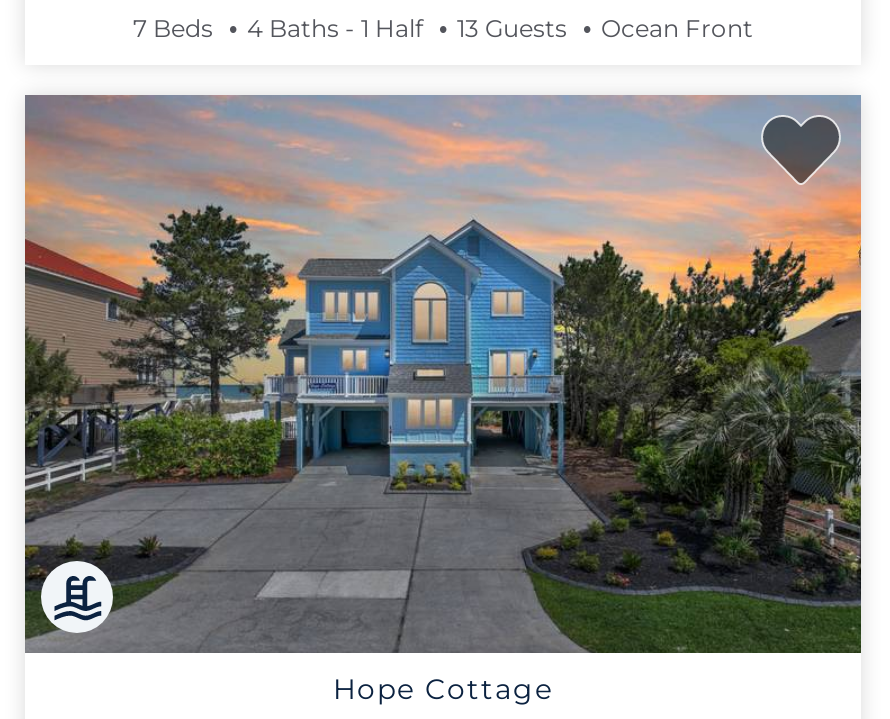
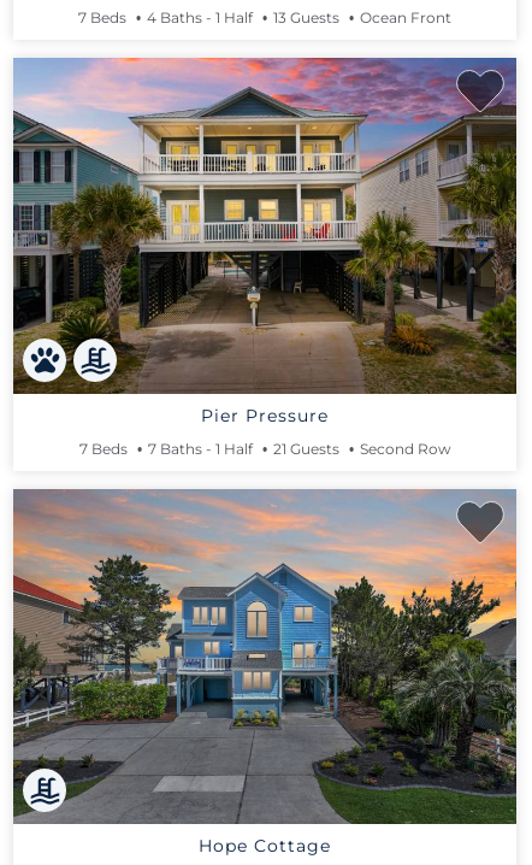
+ [image]
+ Pier Pressure
+ 7 Beds
+ 7 Baths - 1 Half
+ 21 Guests
+ Second Row
